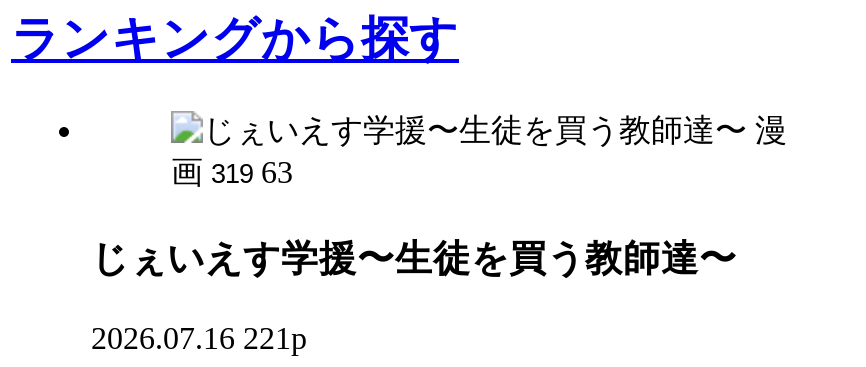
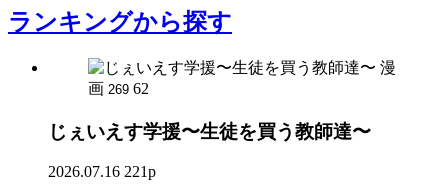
- 画 319 63
+ 画 269 62
